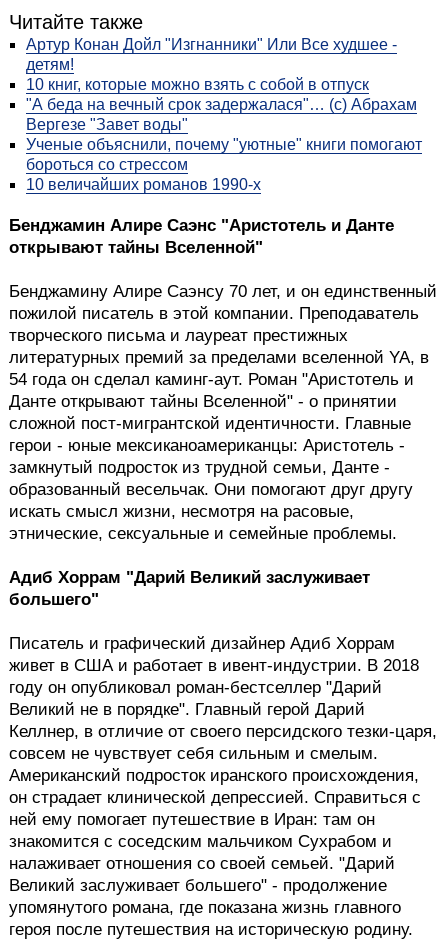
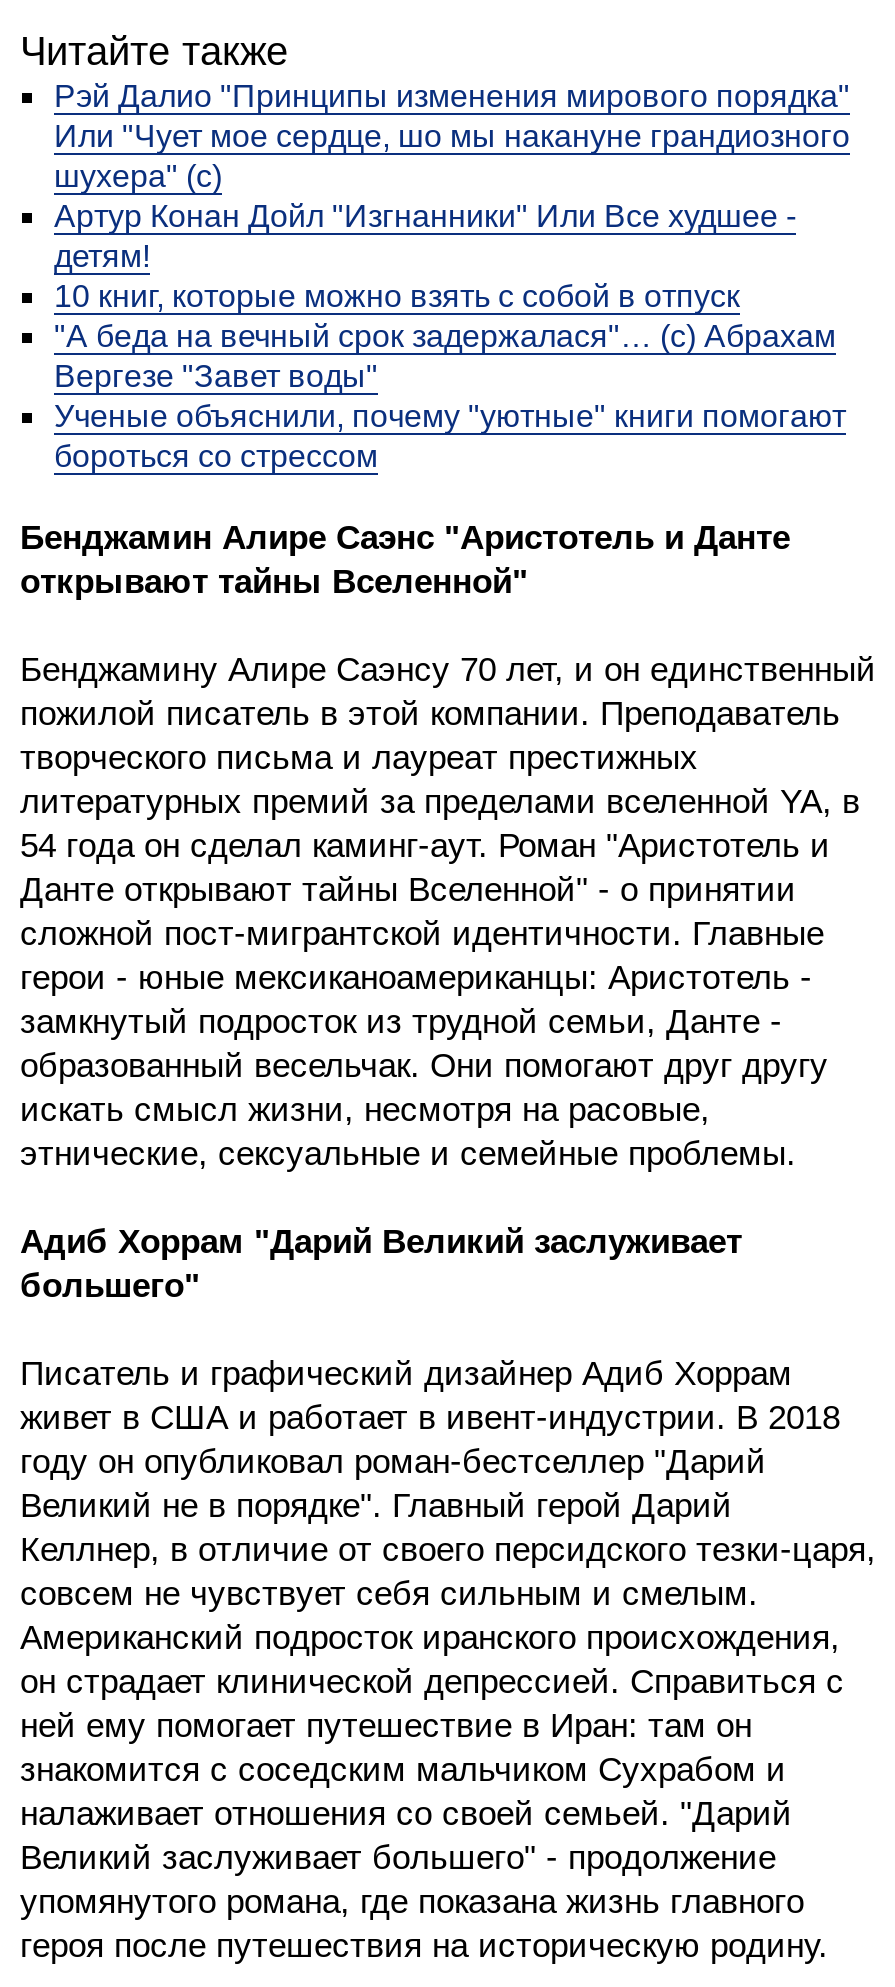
+ Рэй Далио "Принципы изменения мирового порядка"
+ Или "Чует мое сердце, шо мы накануне грандиозного
+ шухера" (с)

moved down: Артур Конан Дойл "Изгнанники" Или Все худшее - | детям! | 10 книг, которые можно взять с собой в отпуск | "А беда на вечный срок задержалася"… (с) Абрахам | Вергезе "Завет воды" | Ученые объяснили, почему "уютные" книги помогают | бороться со стрессом

- 10 величайших романов 1990-х
